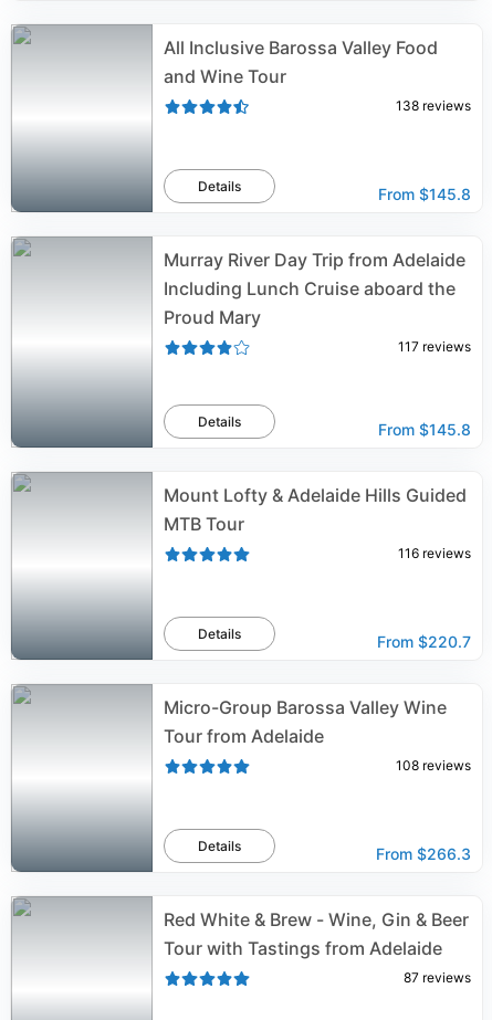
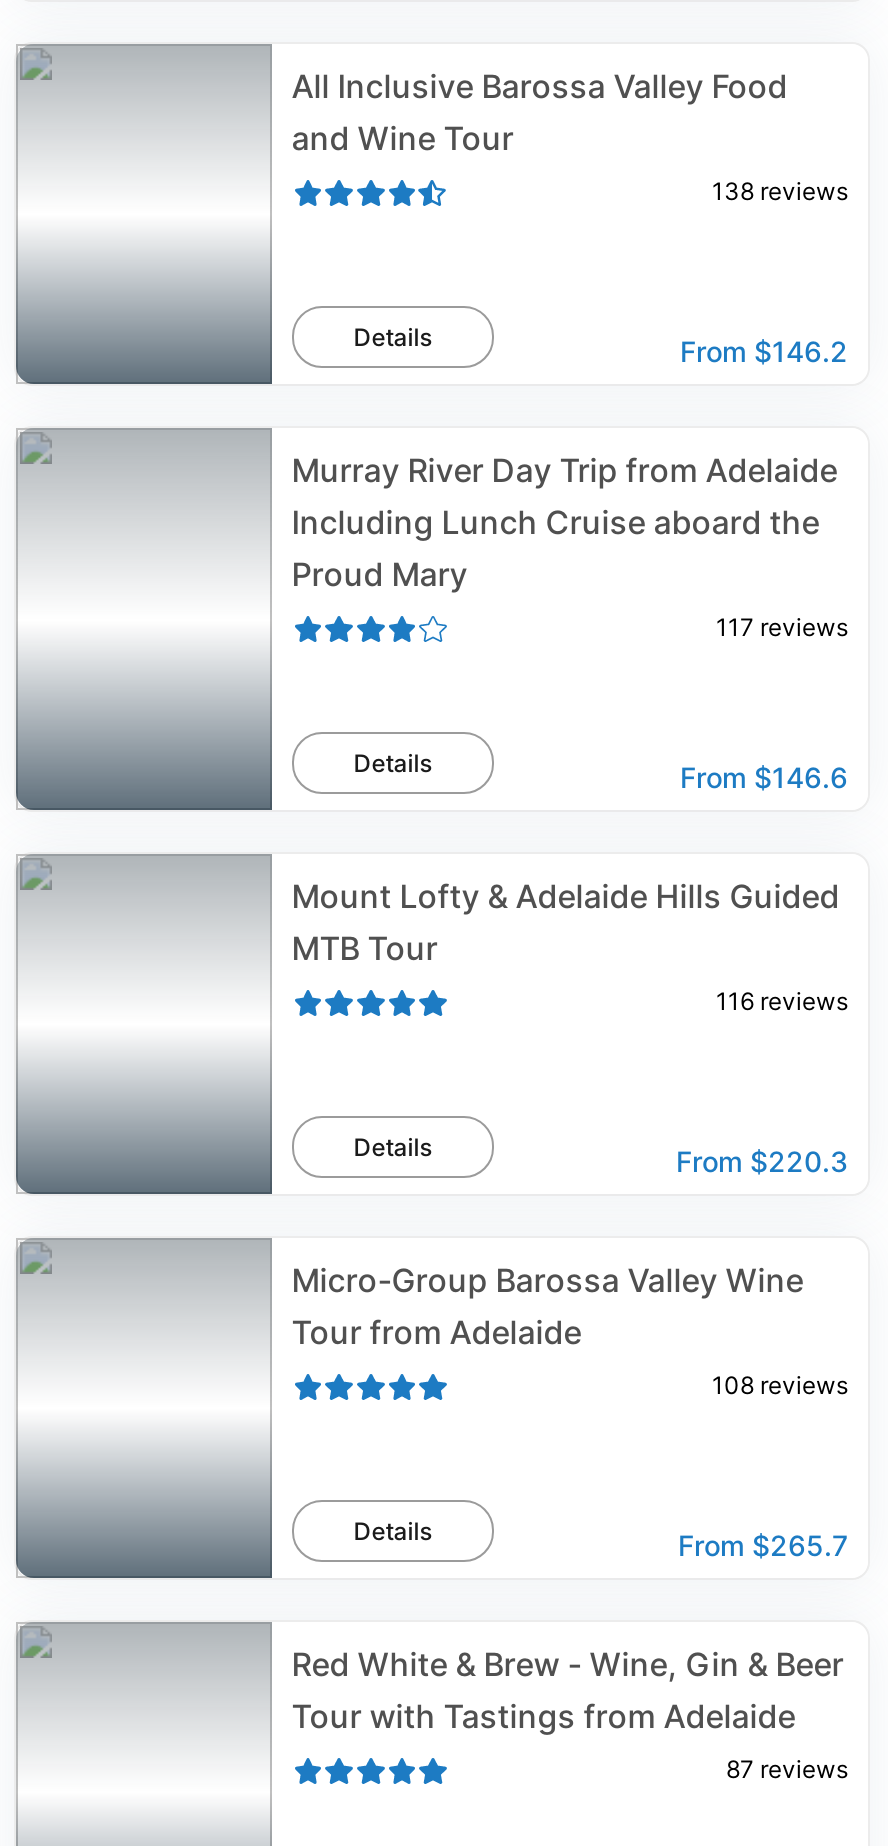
- From $145.8
+ From $146.2

- From $145.8
+ From $146.6

- From $220.7
+ From $220.3

- From $266.3
+ From $265.7
